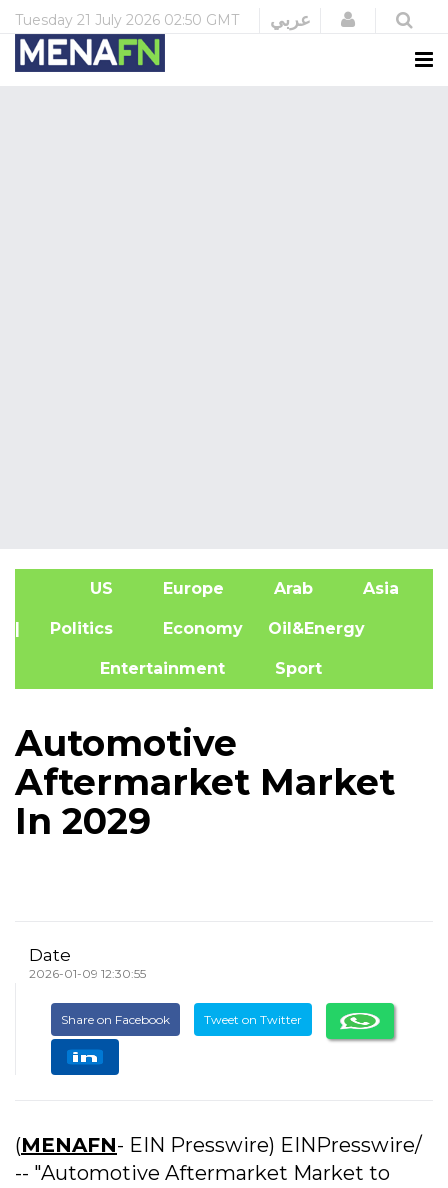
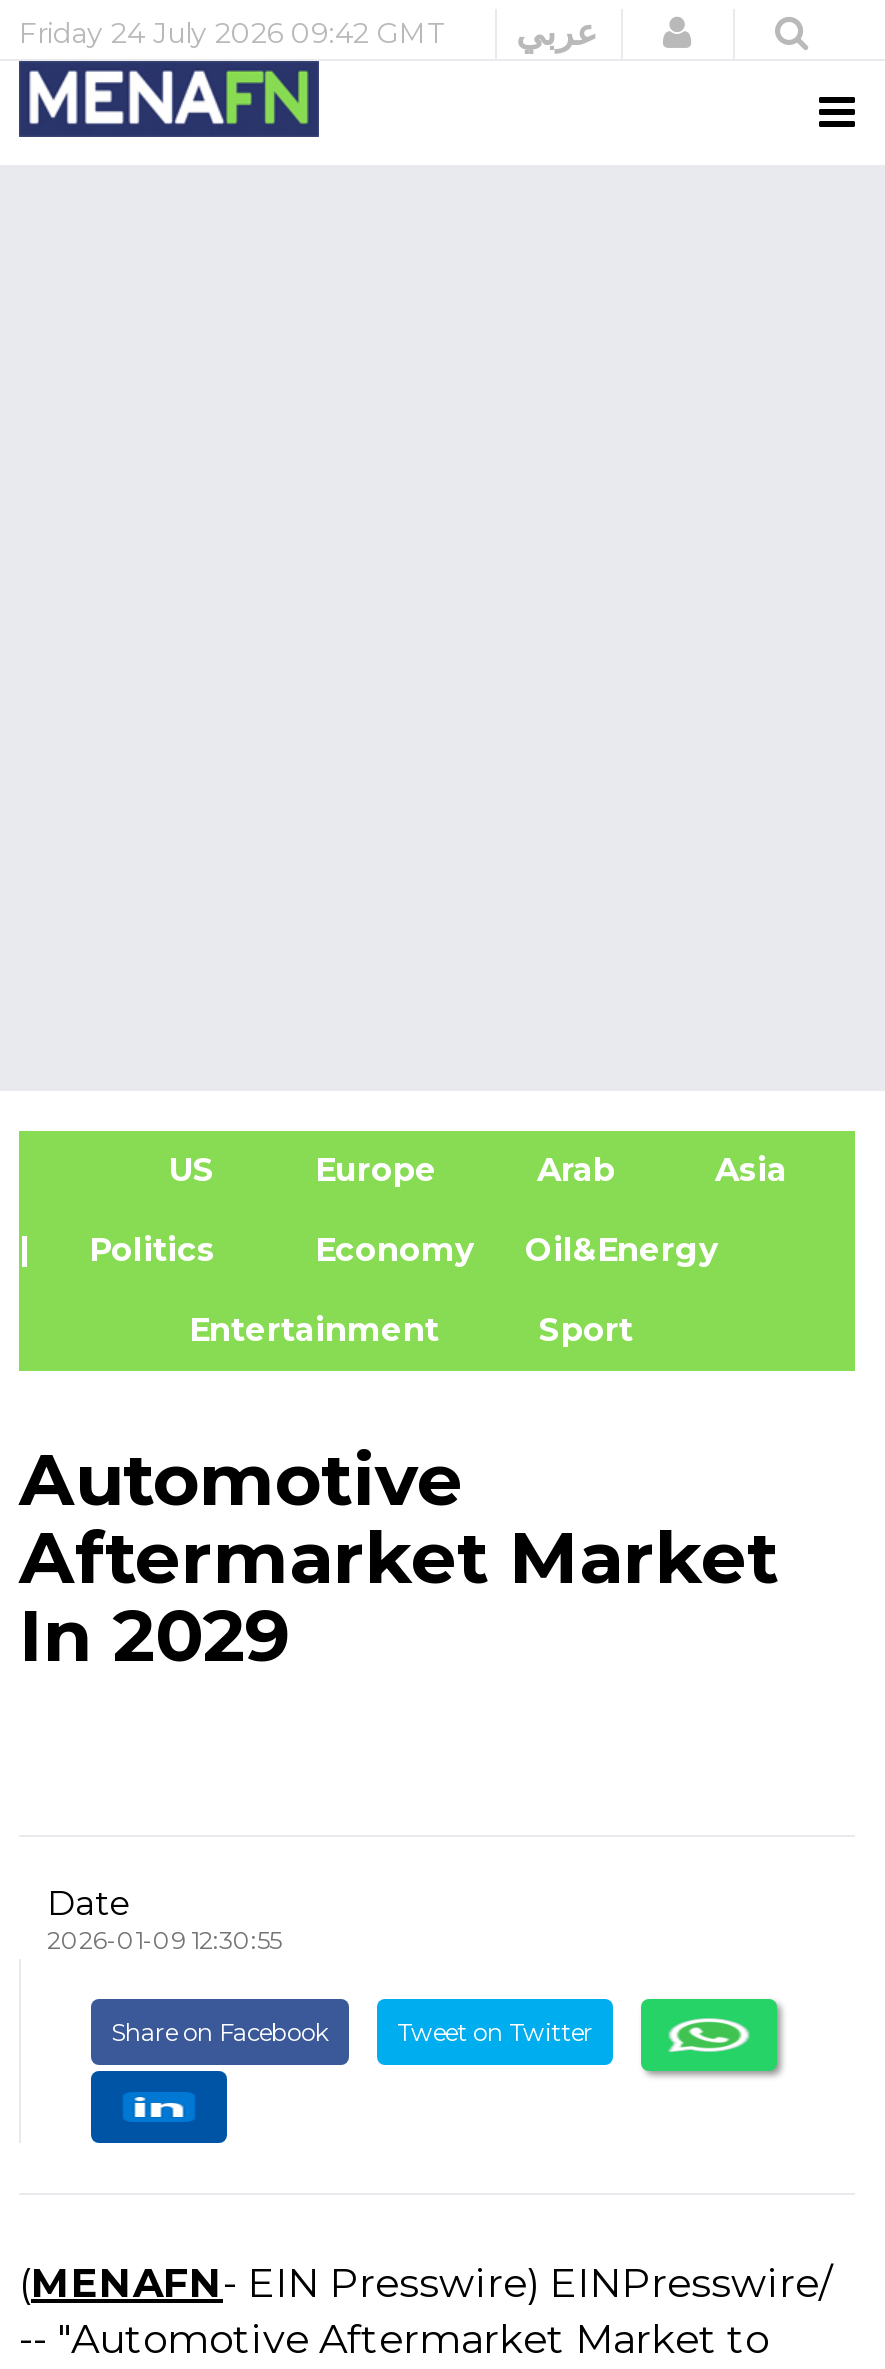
- Tuesday 21 July 2026 02:50 GMT
+ Friday 24 July 2026 09:42 GMT
